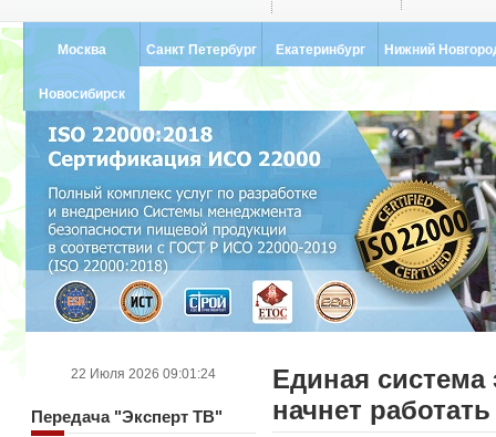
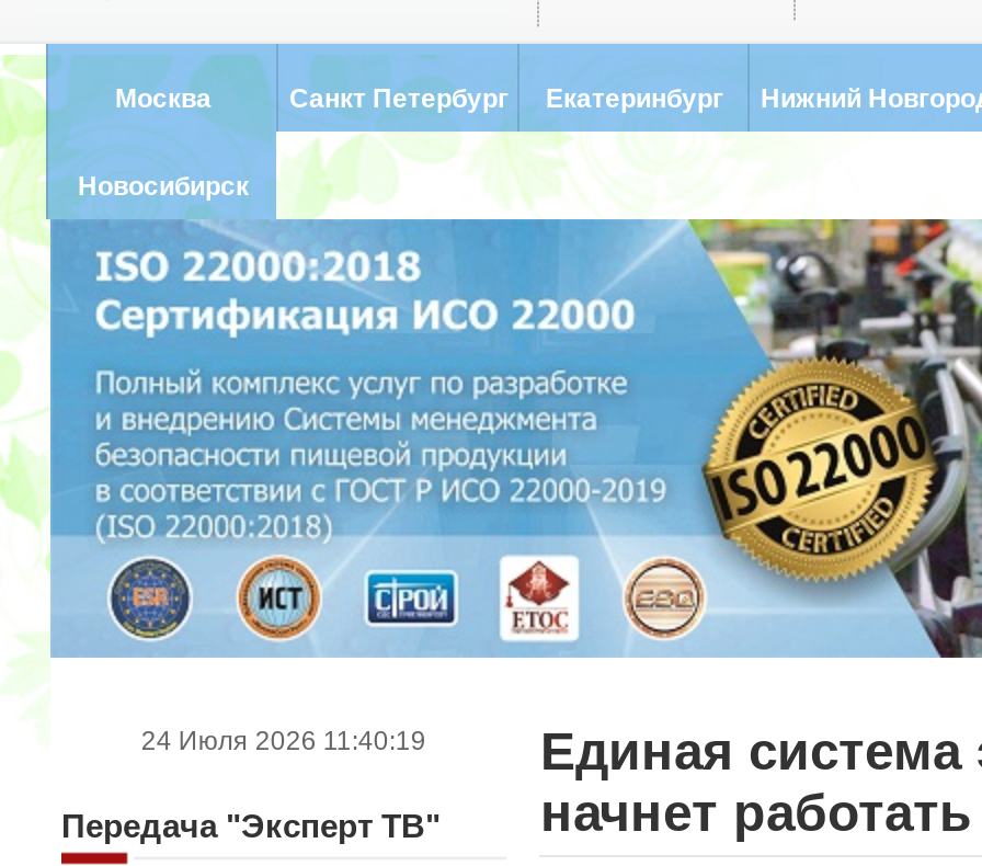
- 22 Июля 2026 09:01:24
+ 24 Июля 2026 11:40:19
